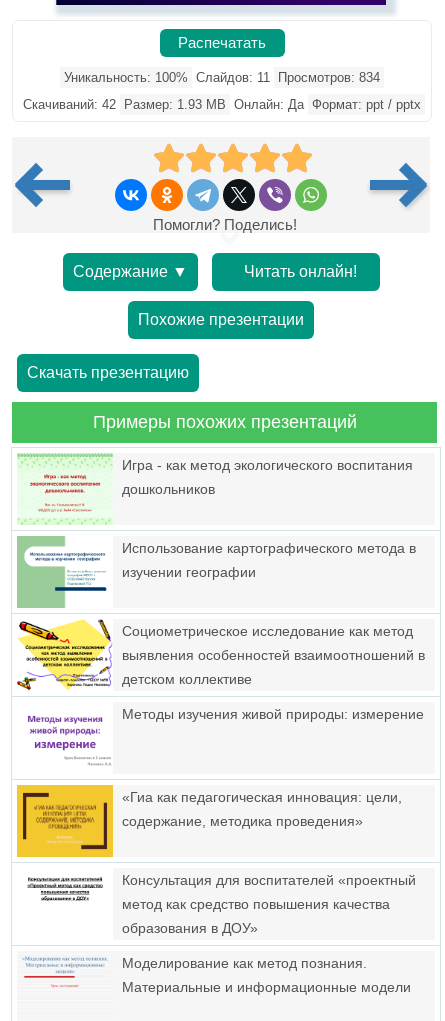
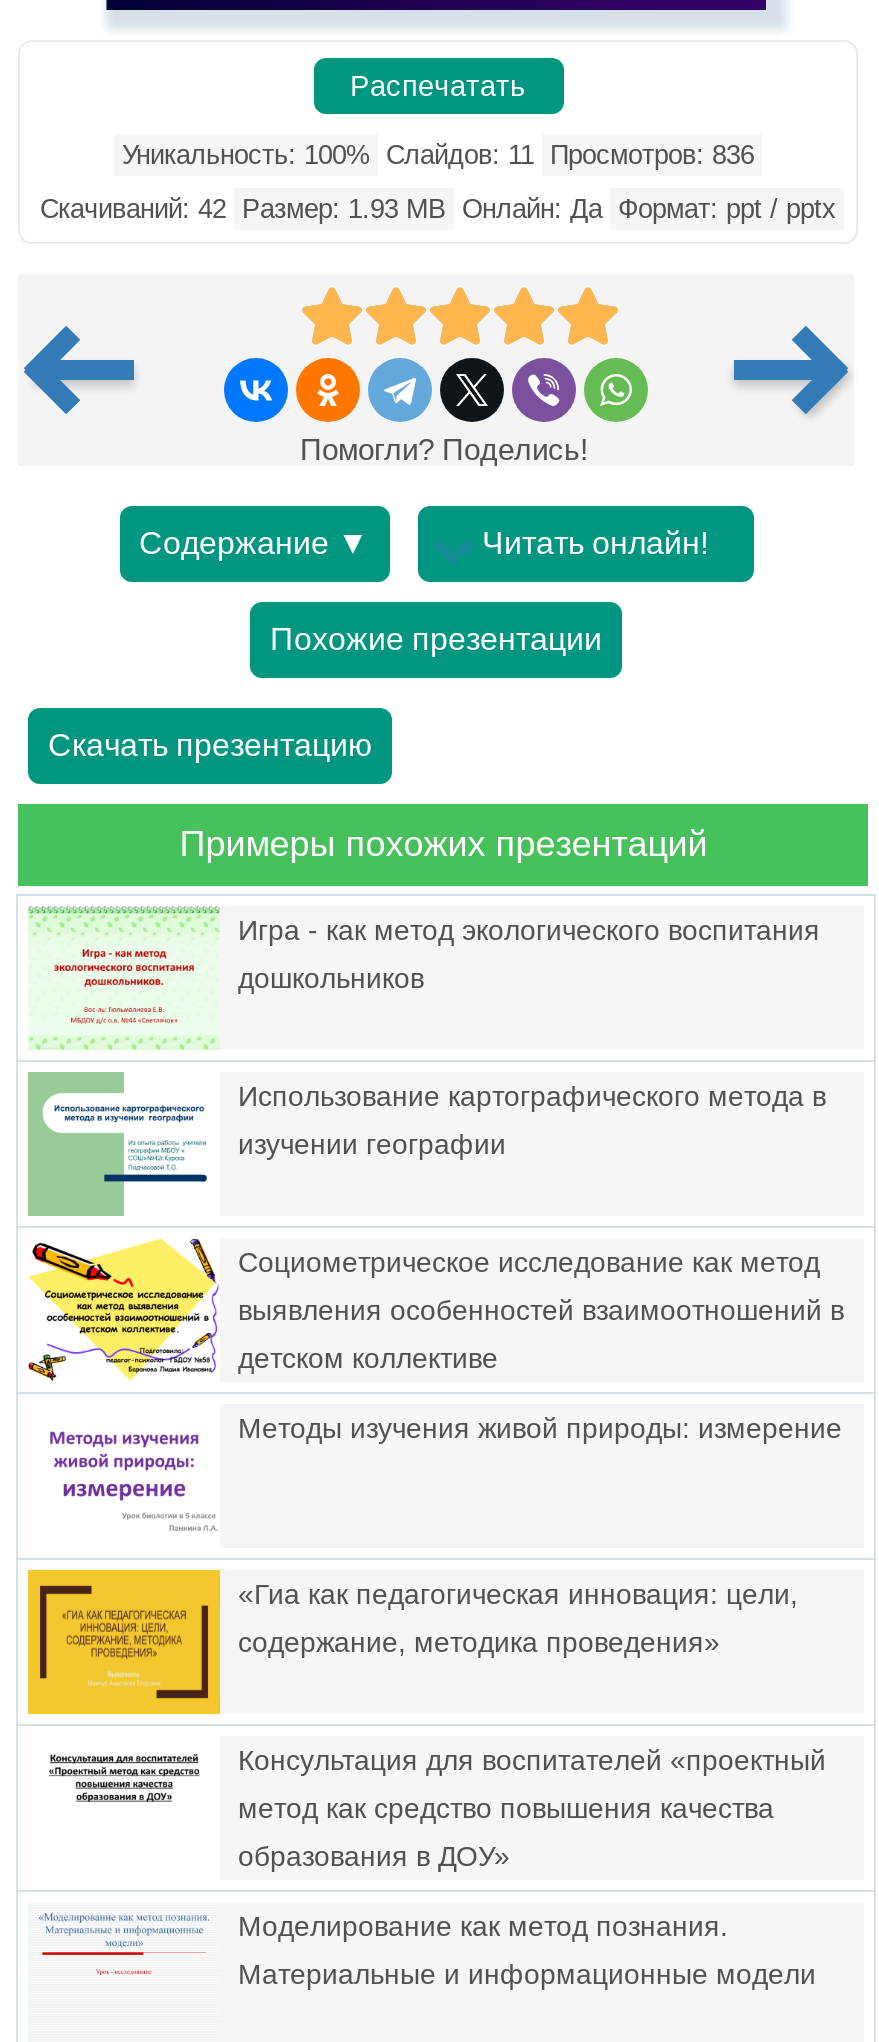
- Уникальность: 100% Слайдов: 11 Просмотров: 834
+ Уникальность: 100% Слайдов: 11 Просмотров: 836
